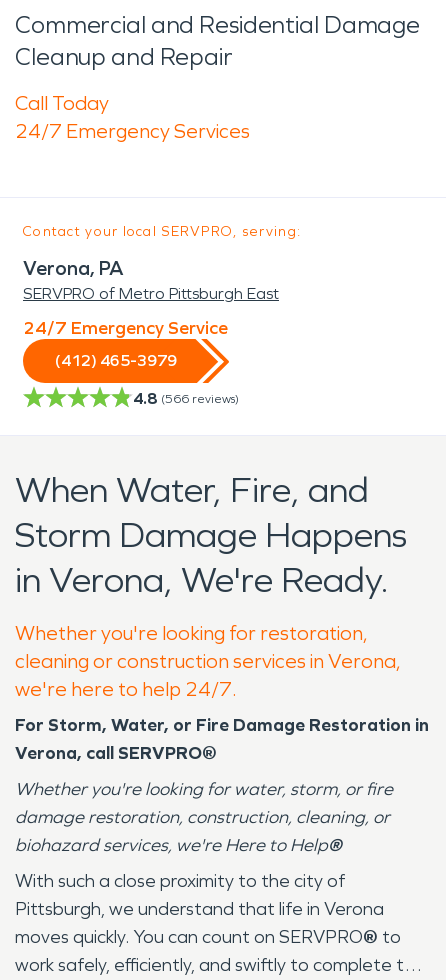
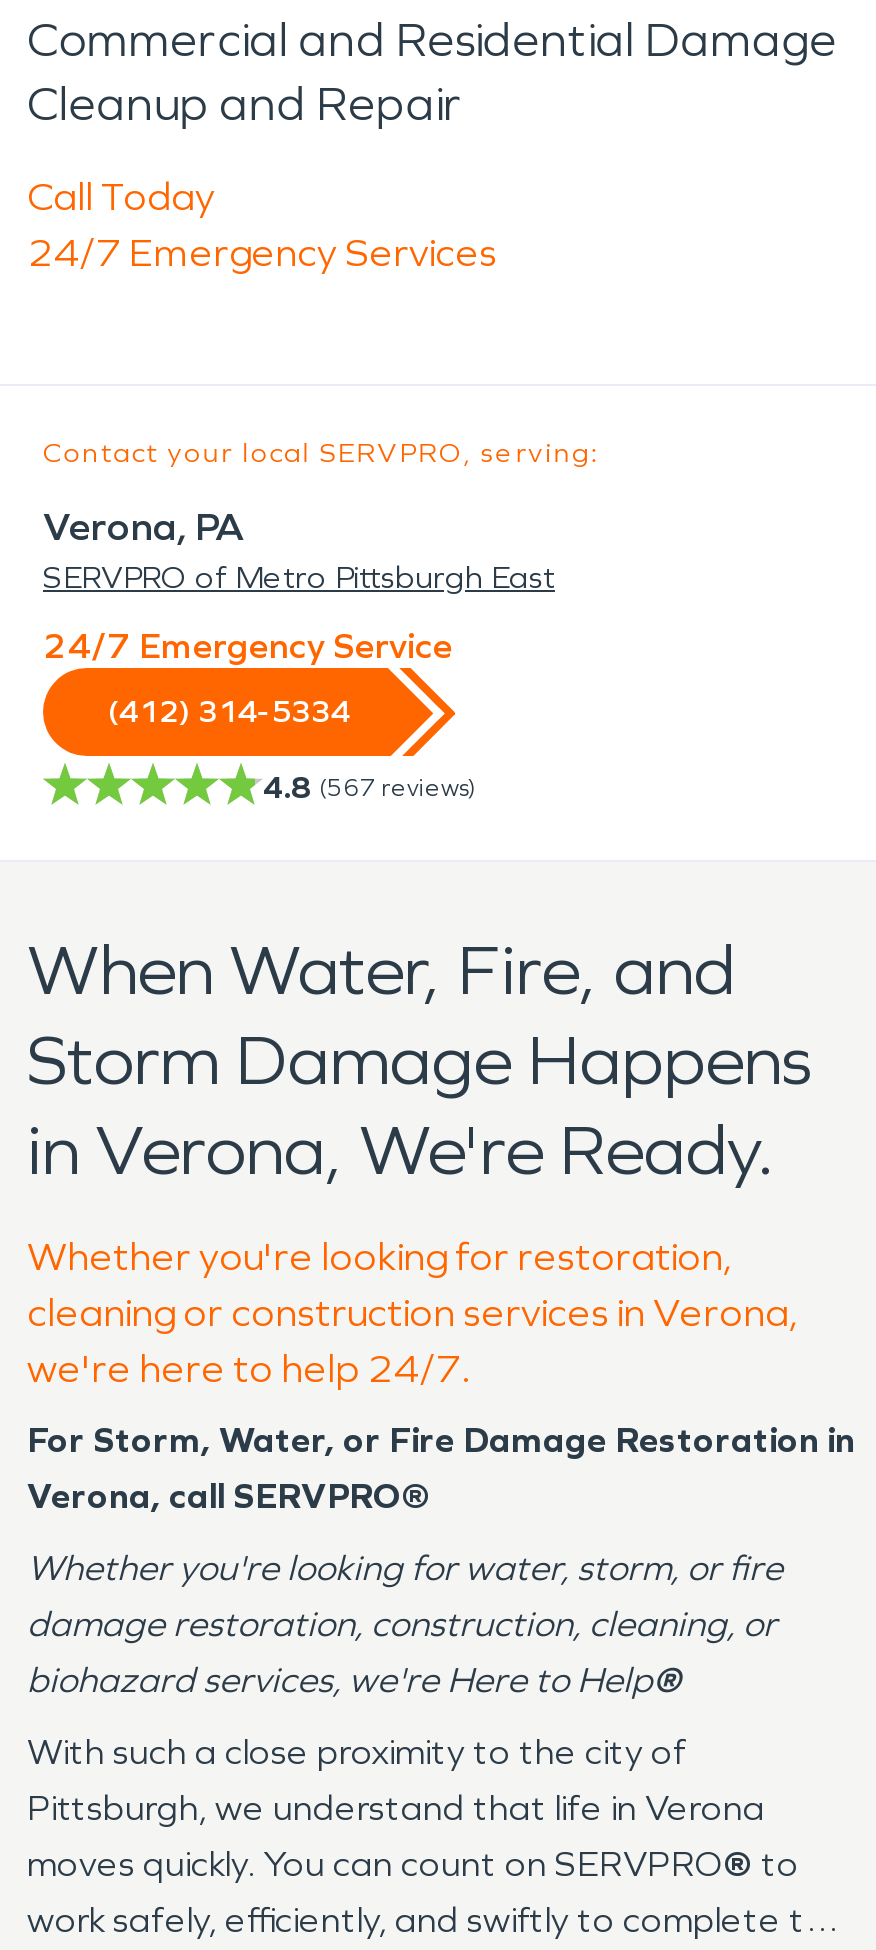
- (412) 465-3979
+ (412) 314-5334

- 4.8 (566 reviews)
+ 4.8 (567 reviews)
